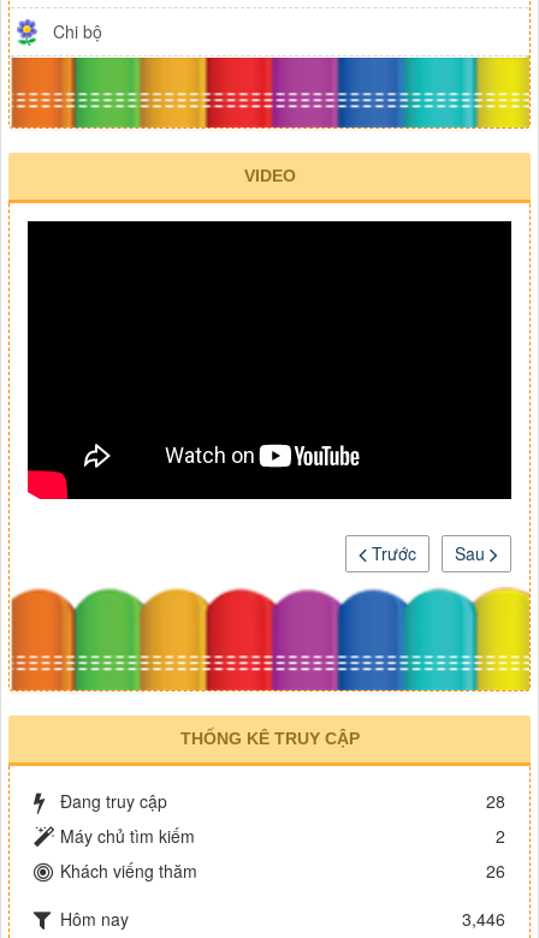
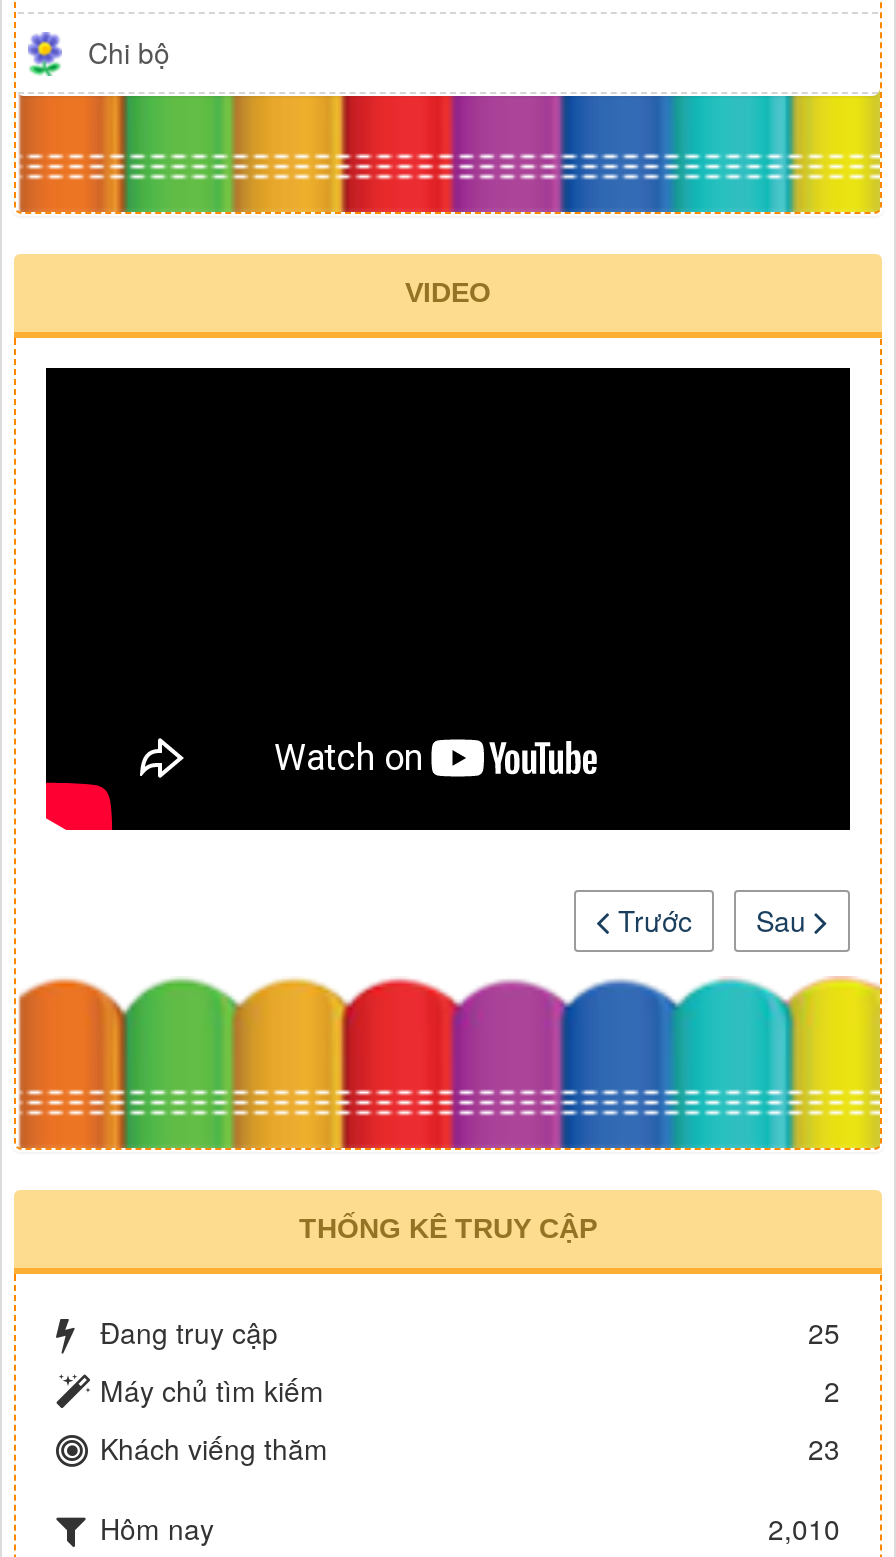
- 28
+ 25

- 26
+ 23

- 3,446
+ 2,010
